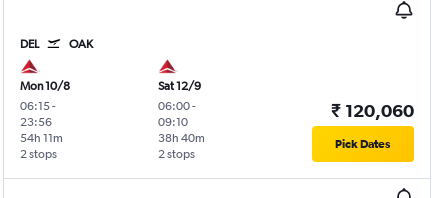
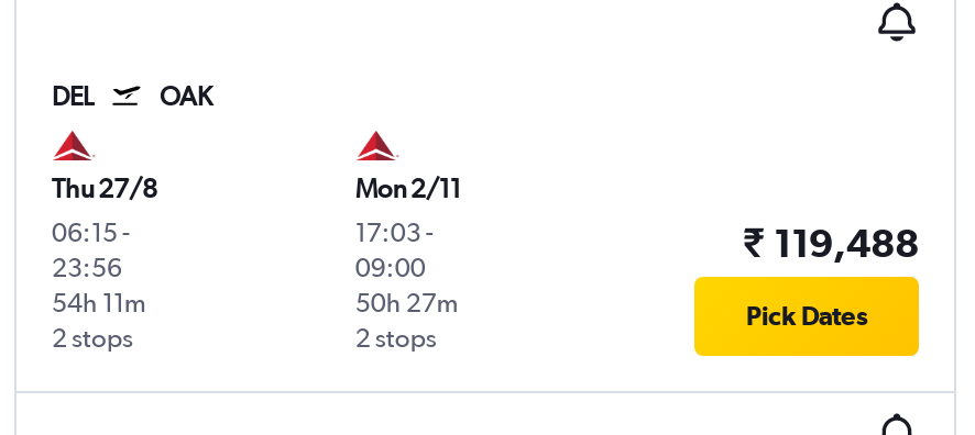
- Mon 10/8
+ Thu 27/8

- Sat 12/9
- 06:00 -
- 09:10
+ Mon 2/11
+ 17:03 -
+ 09:00

- ₹ 120,060
+ ₹ 119,488

- 38h 40m
+ 50h 27m
